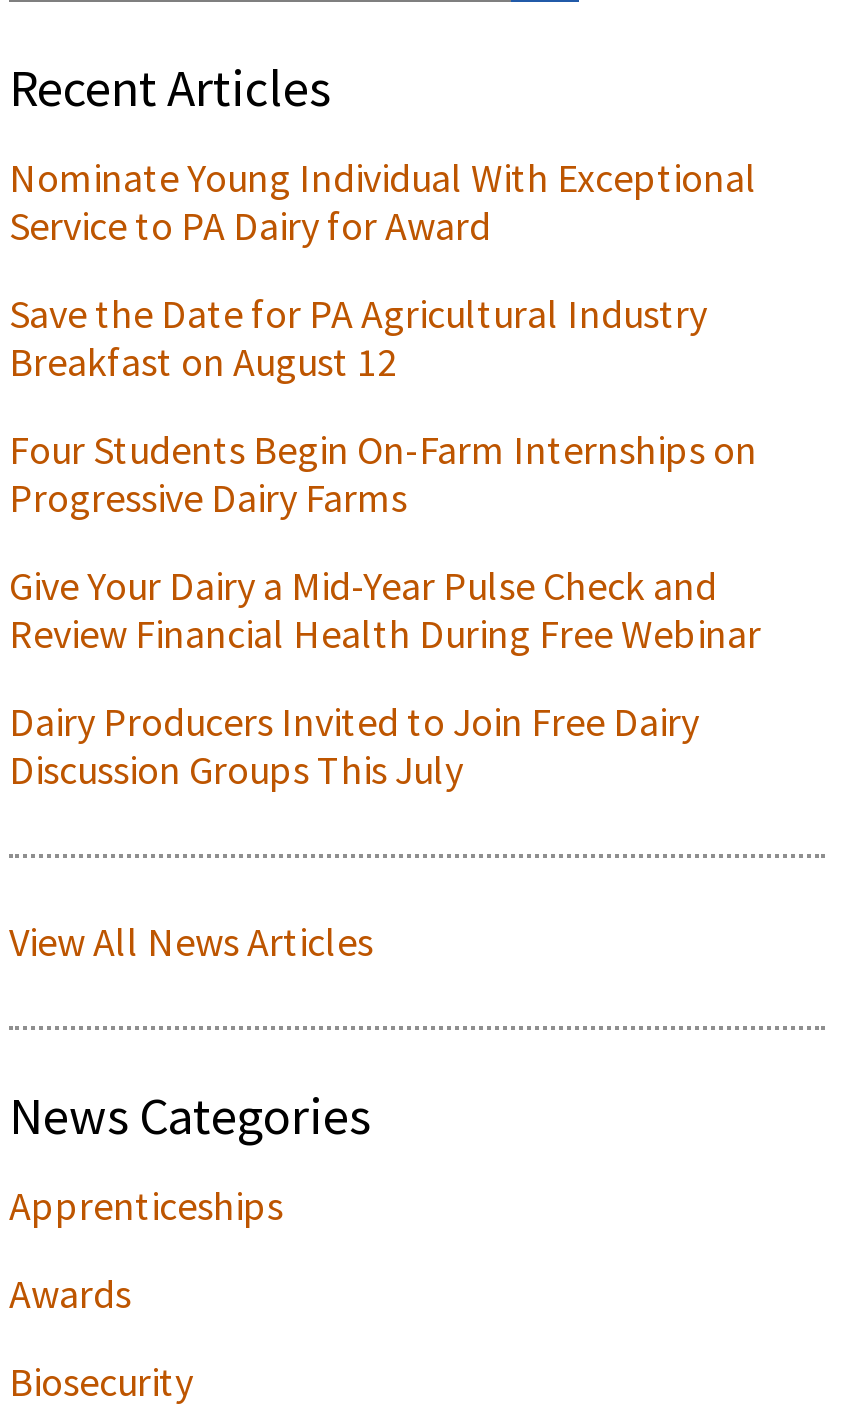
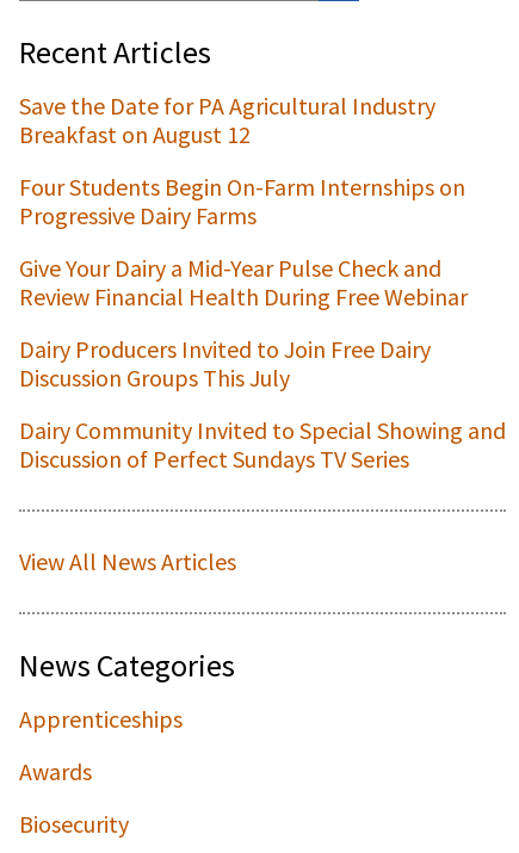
- Nominate Young Individual With Exceptional
- Service to PA Dairy for Award

moved up: Save the Date for PA Agricultural Industry | Breakfast on August 12 | Four Students Begin On-Farm Internships on | Progressive Dairy Farms | Give Your Dairy a Mid-Year Pulse Check and | Review Financial Health During Free Webinar | Dairy Producers Invited to Join Free Dairy | Discussion Groups This July

+ Dairy Community Invited to Special Showing and
+ Discussion of Perfect Sundays TV Series
